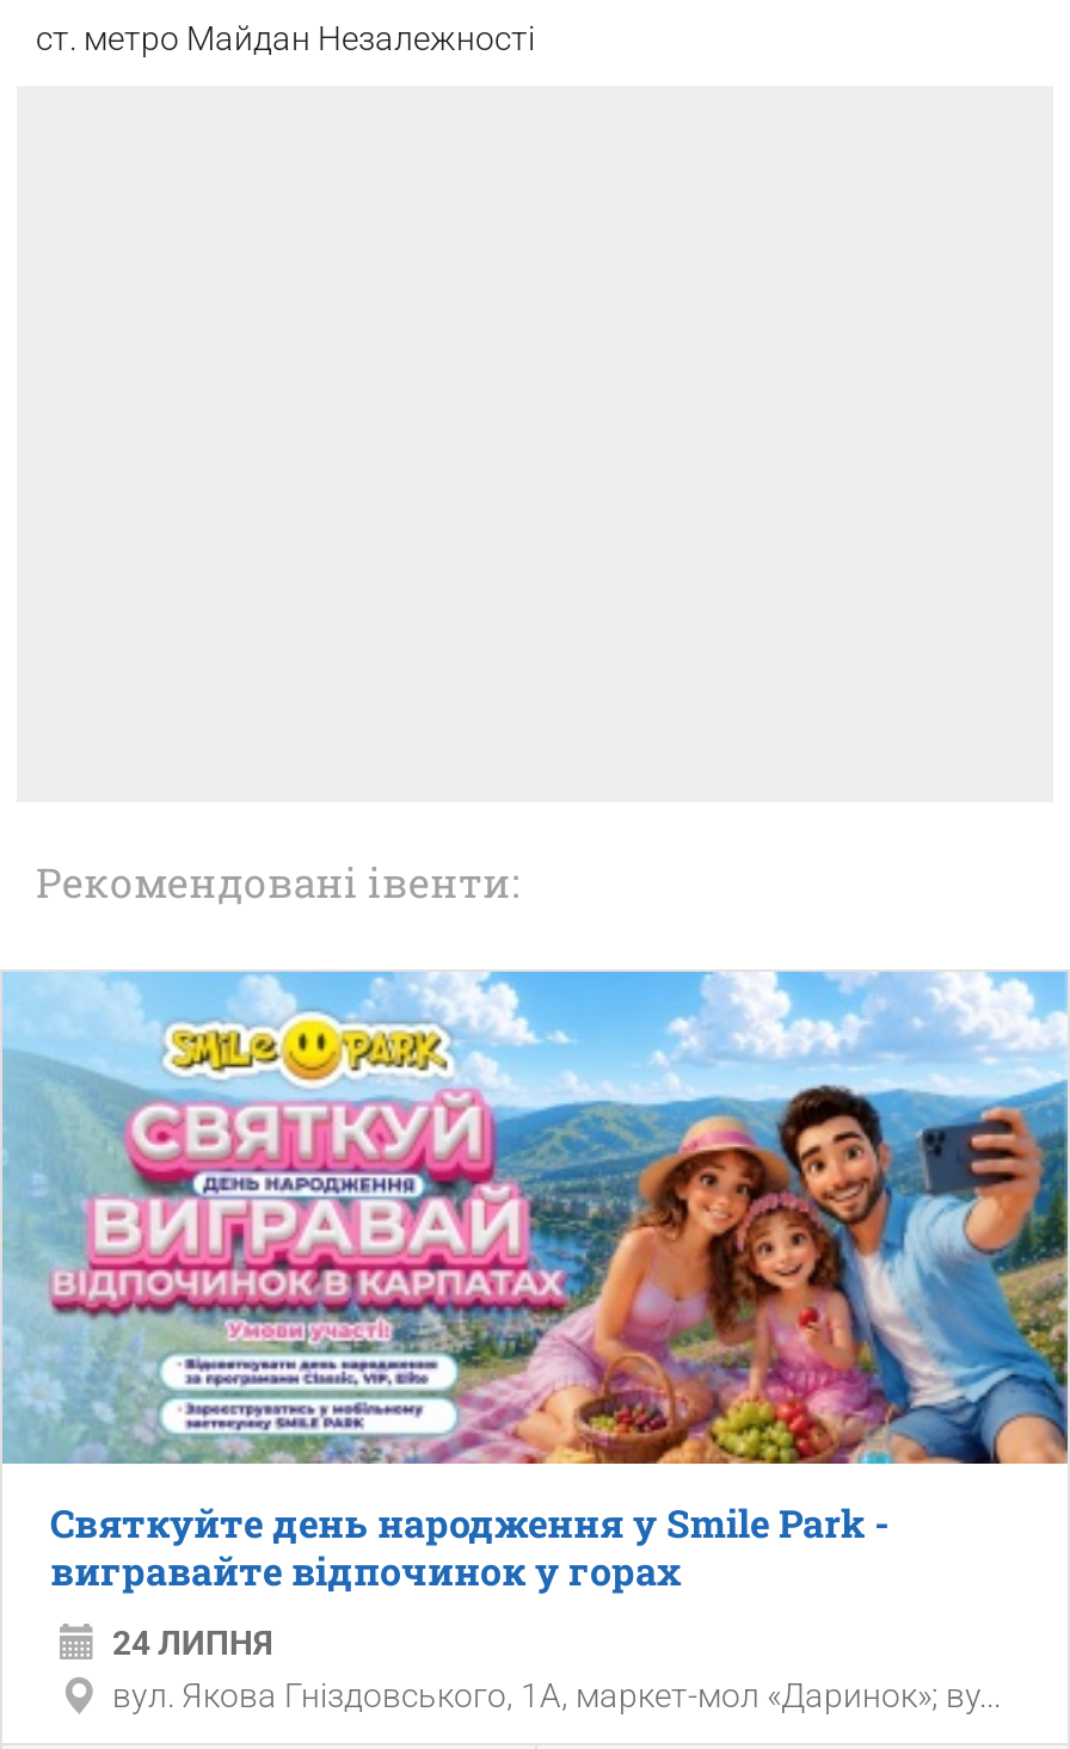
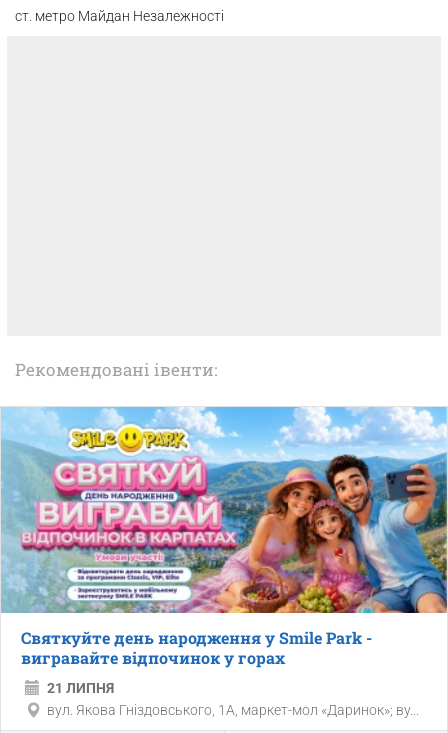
- 24 ЛИПНЯ
+ 21 ЛИПНЯ
